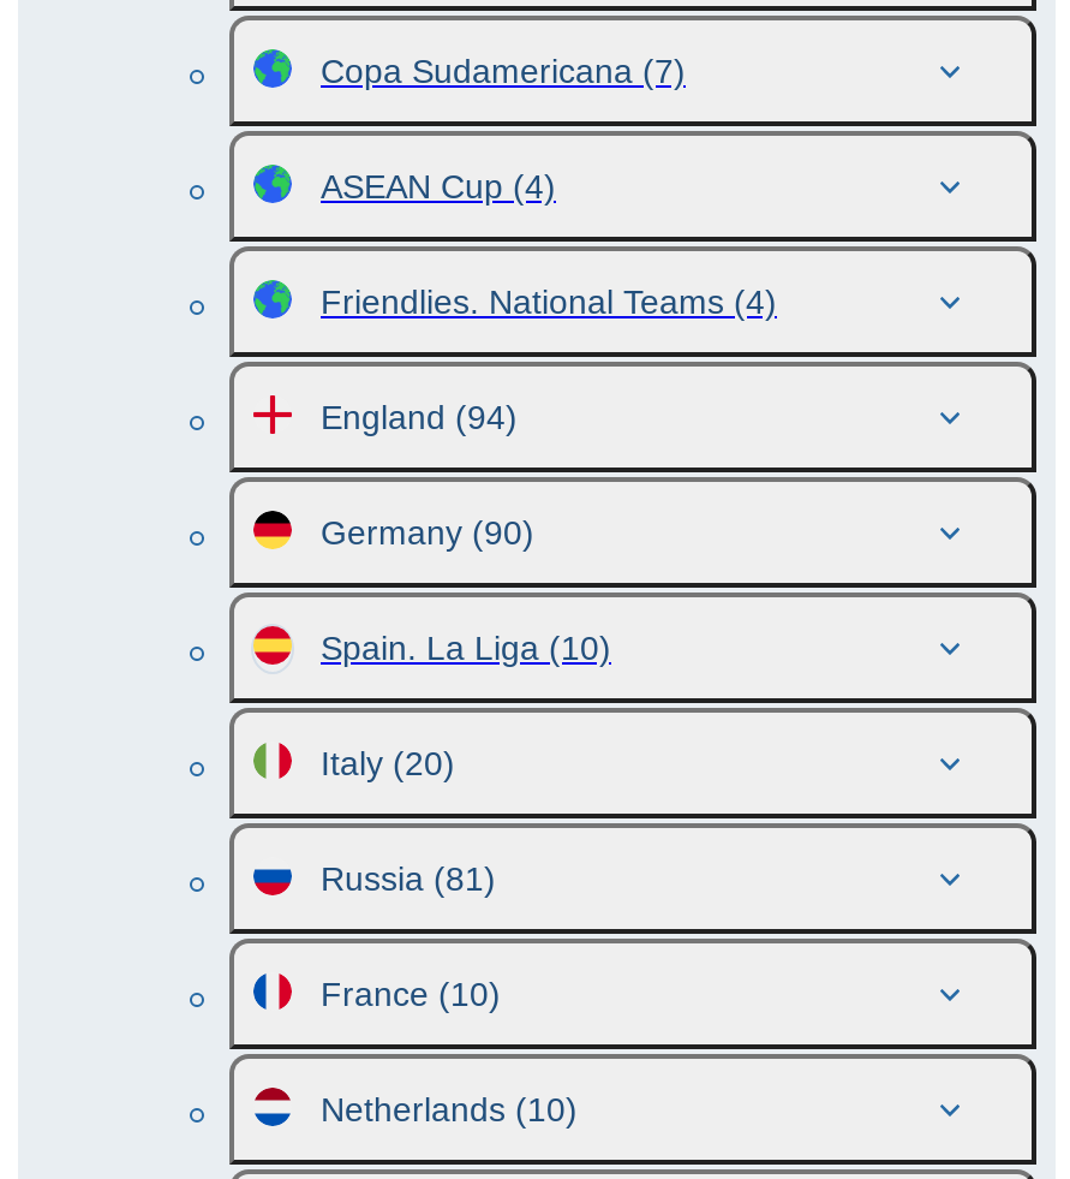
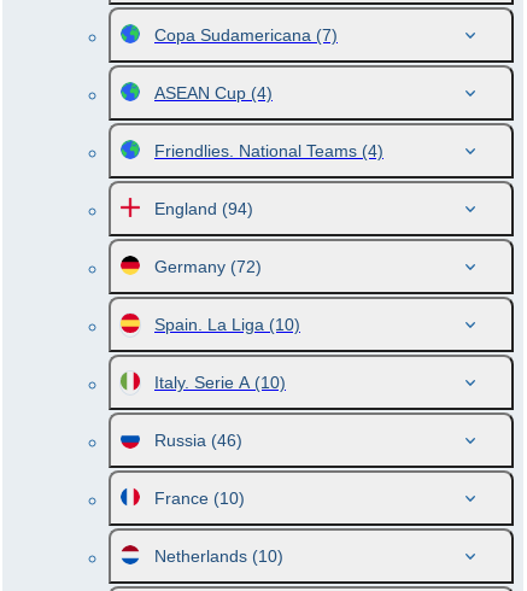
- Germany (90)
+ Germany (72)

- Italy (20)
+ Italy. Serie A (10)

- Russia (81)
+ Russia (46)
